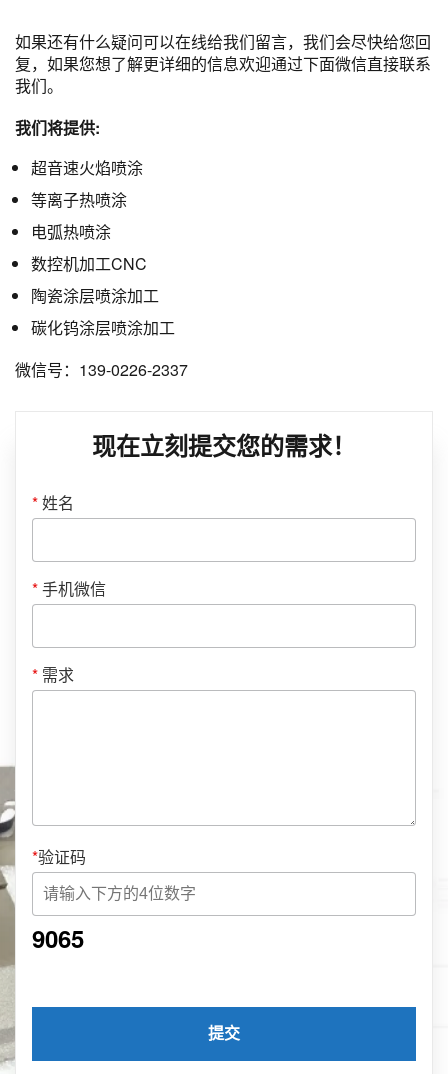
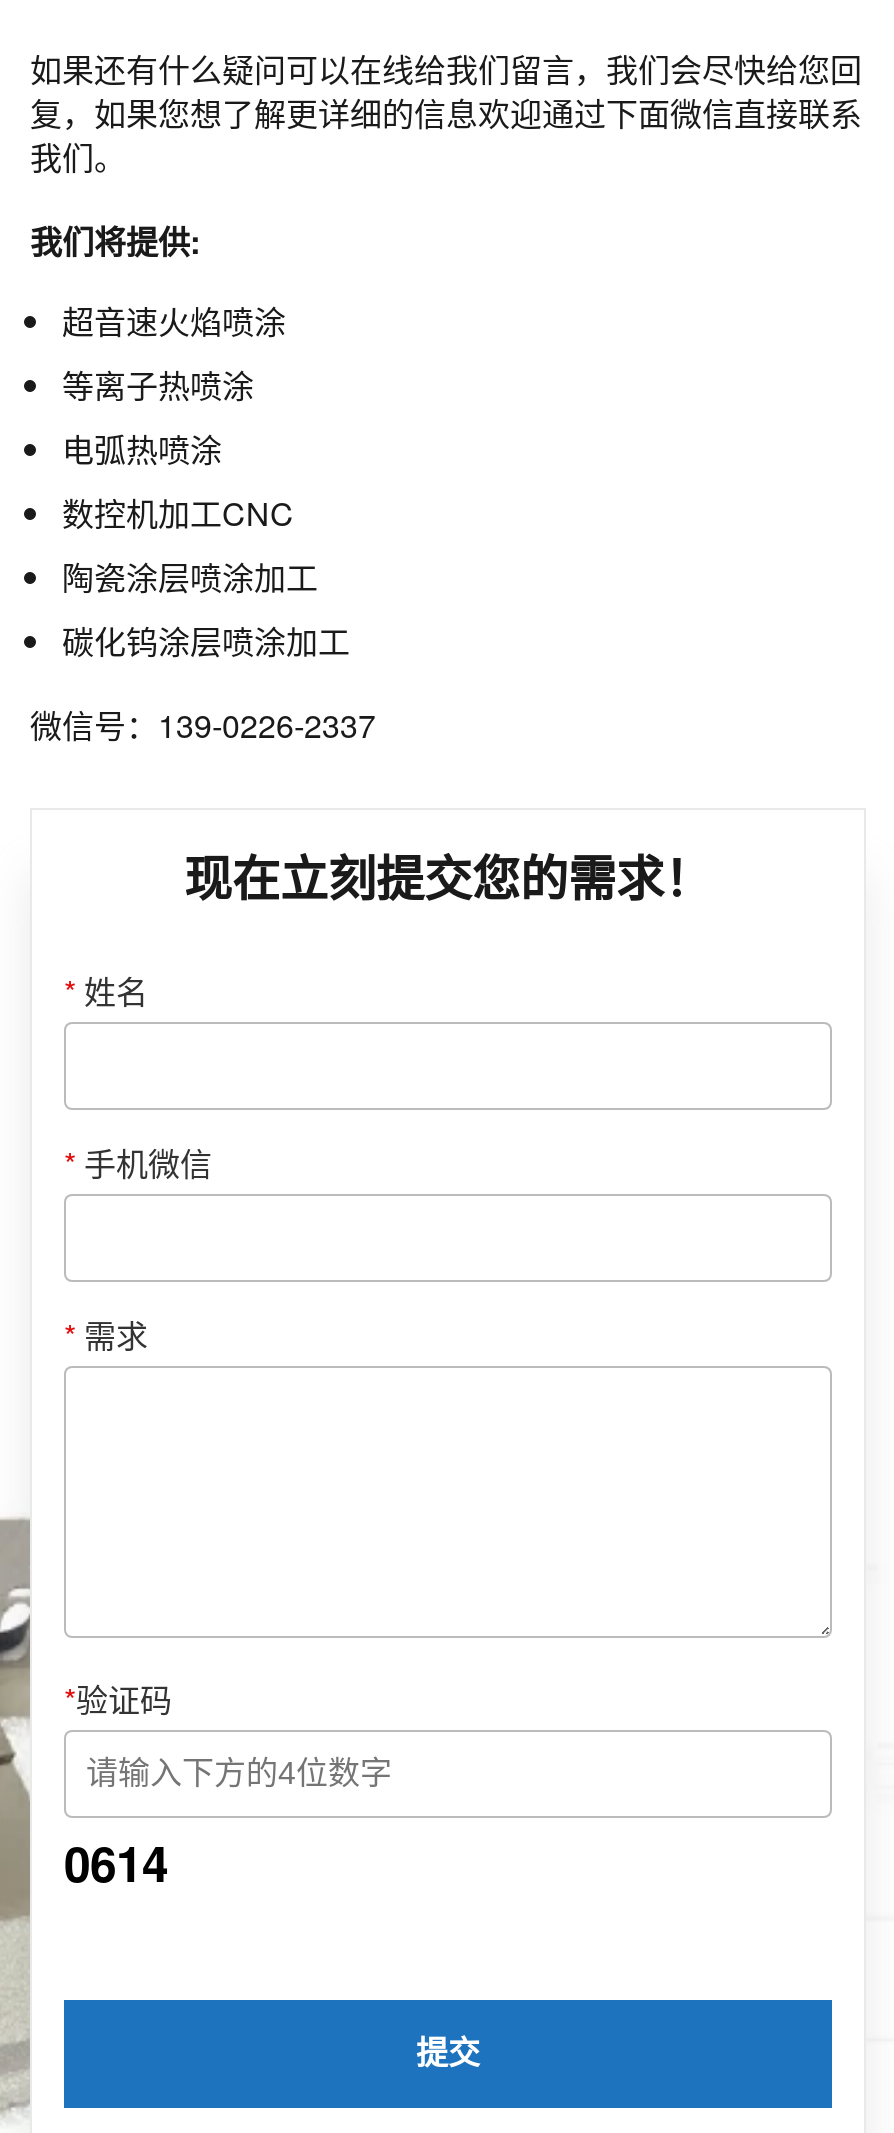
- 9065
+ 0614
